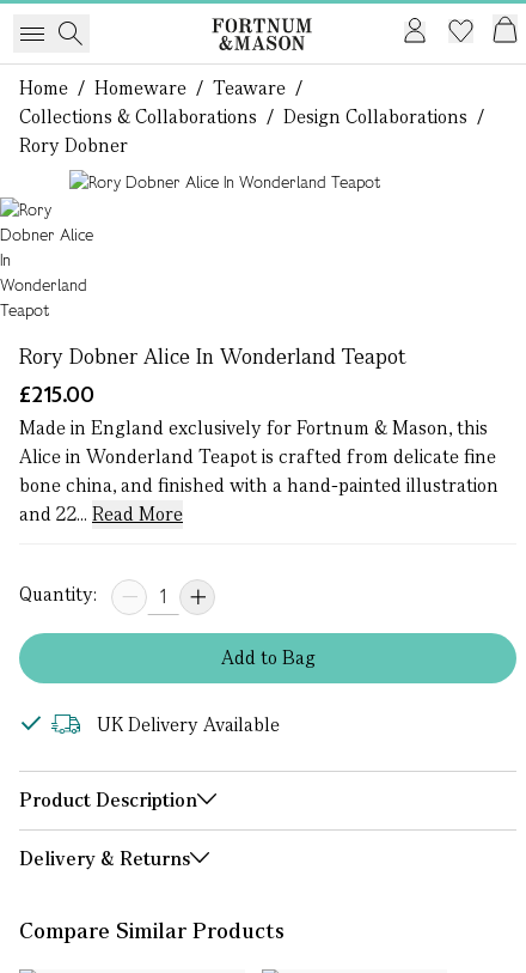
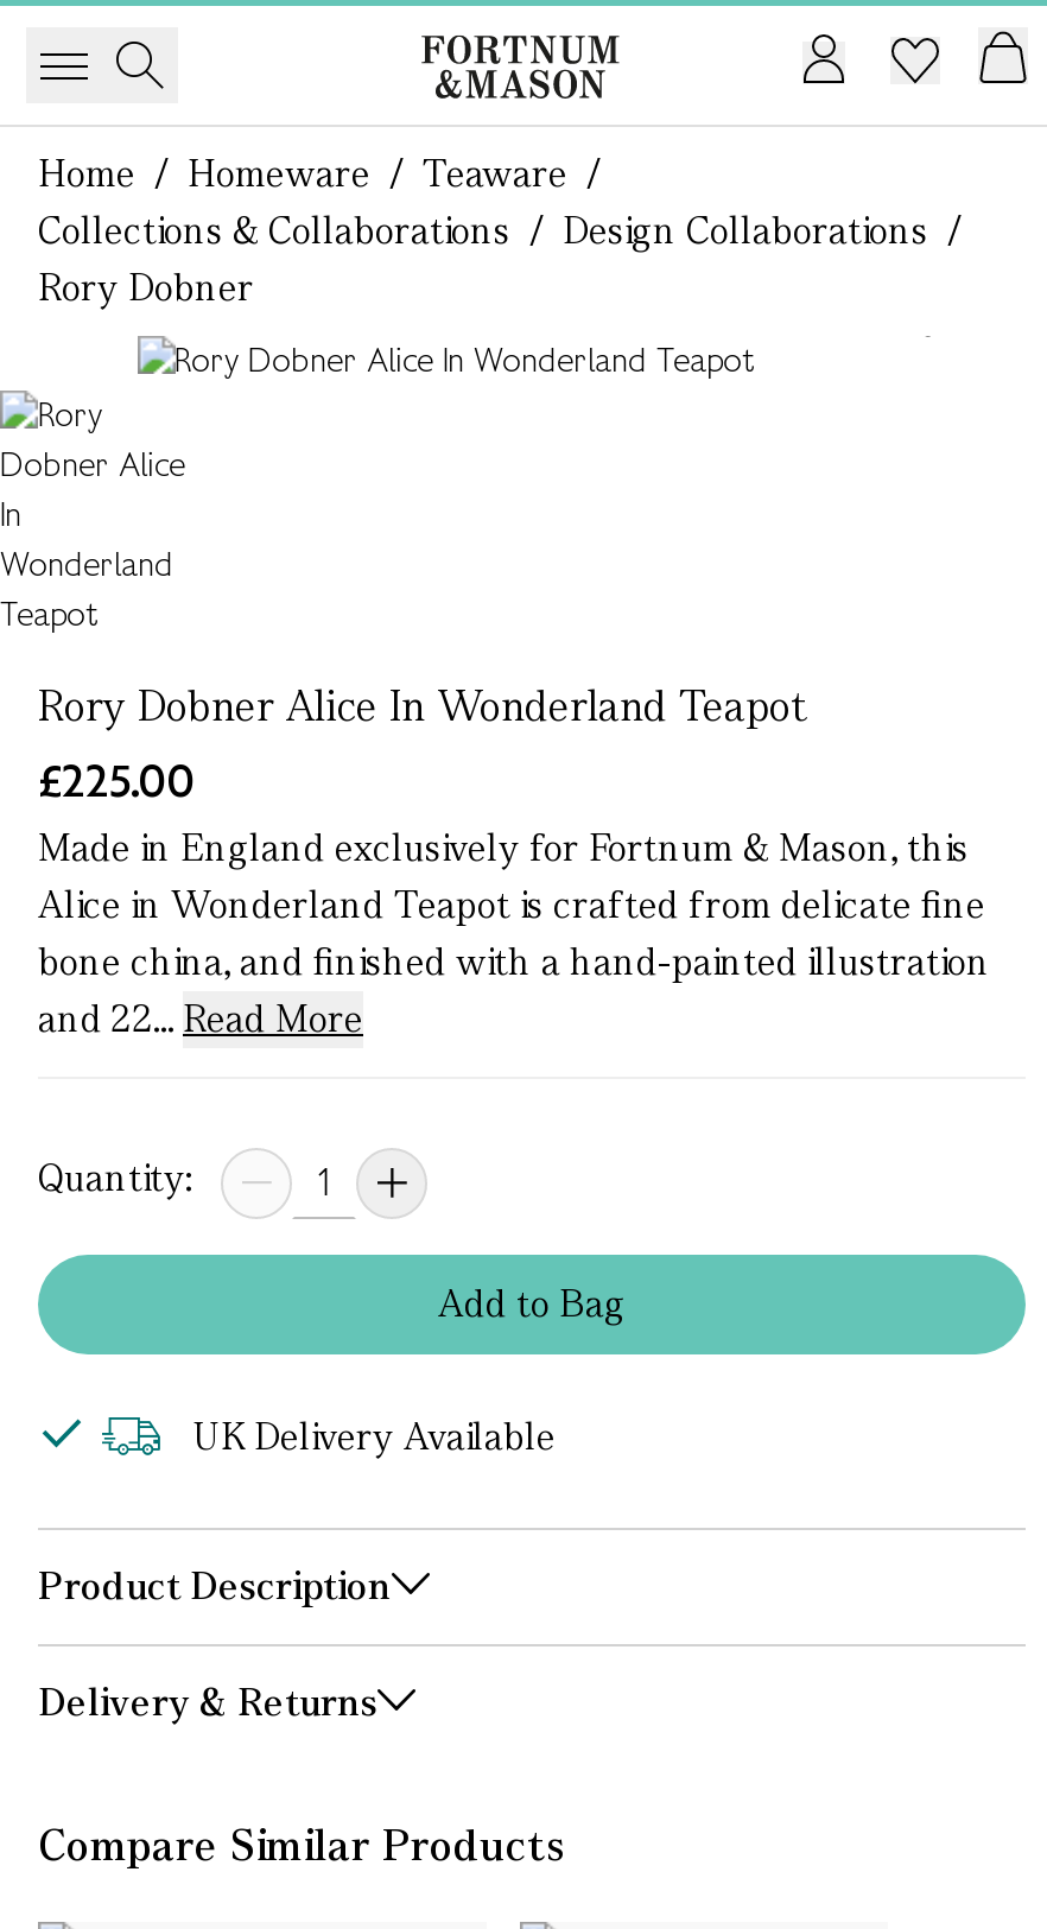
- £215.00
+ £225.00
